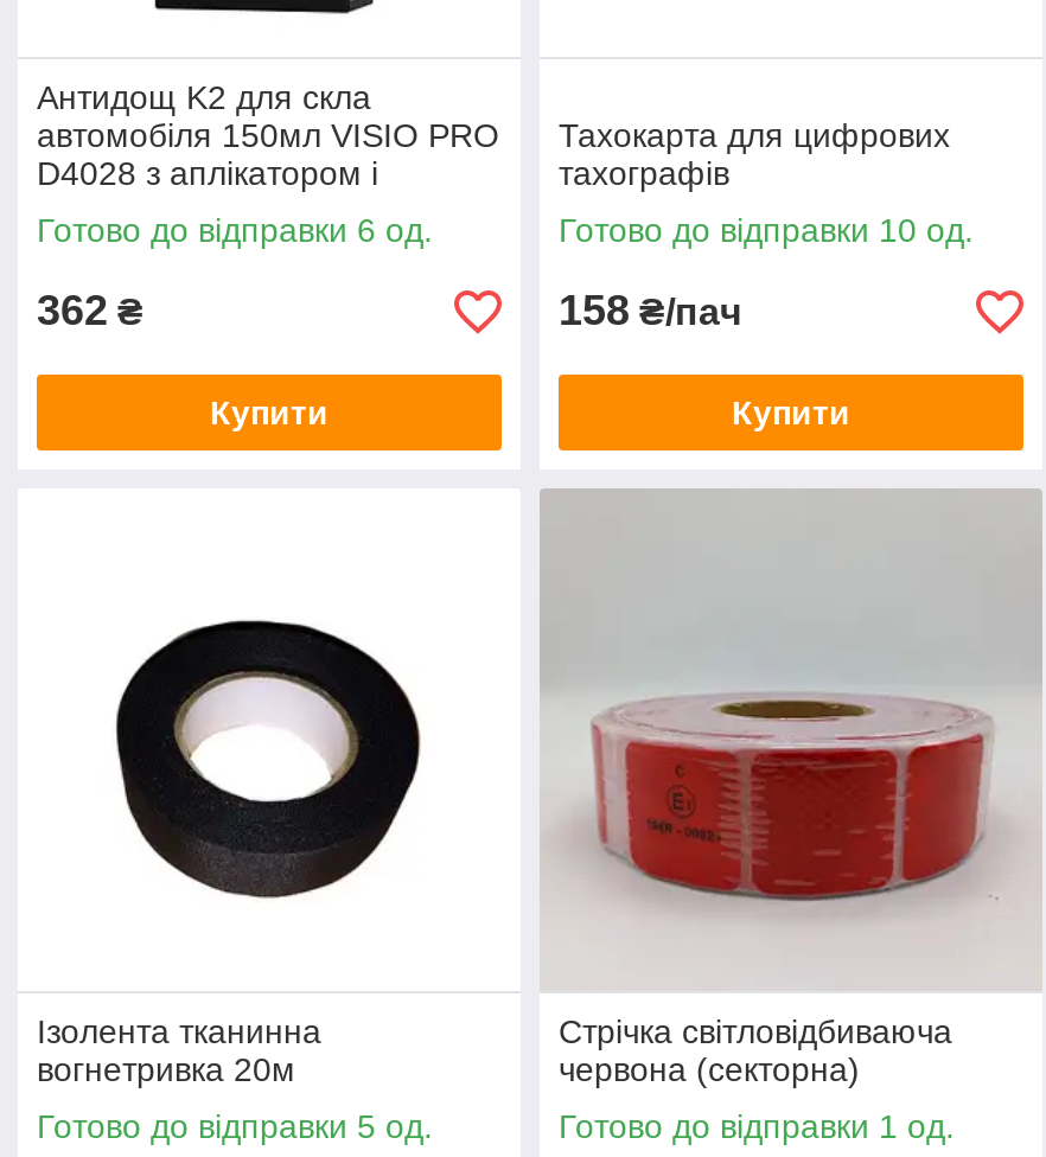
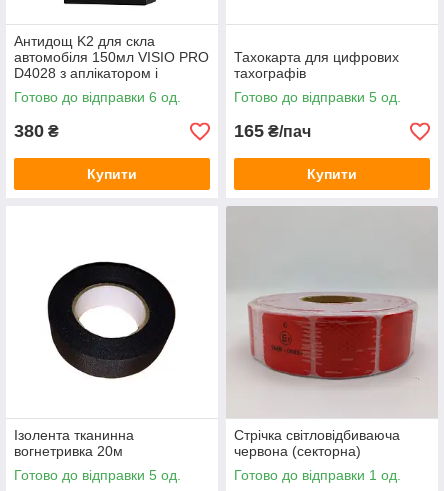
- Готово до відправки 10 од.
+ Готово до відправки 5 од.

- 362 ₴
+ 380 ₴

- 158 ₴/пач
+ 165 ₴/пач
